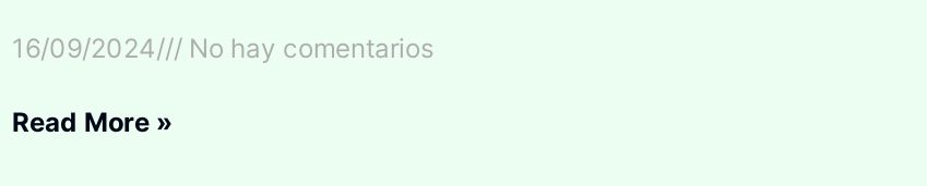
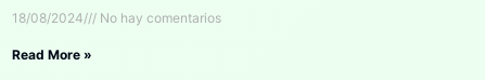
- 16/09/2024 No hay comentarios
+ 18/08/2024 No hay comentarios
